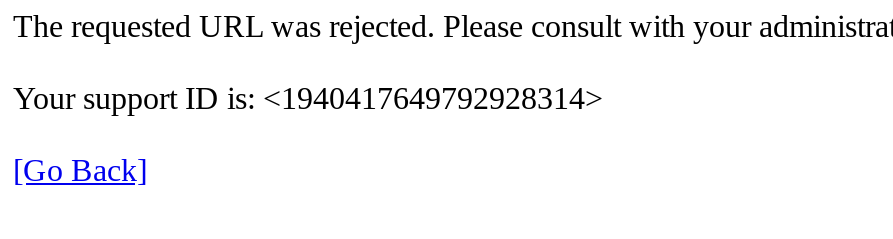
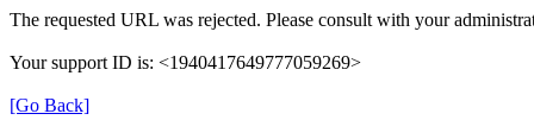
- Your support ID is: <1940417649792928314>
+ Your support ID is: <1940417649777059269>
